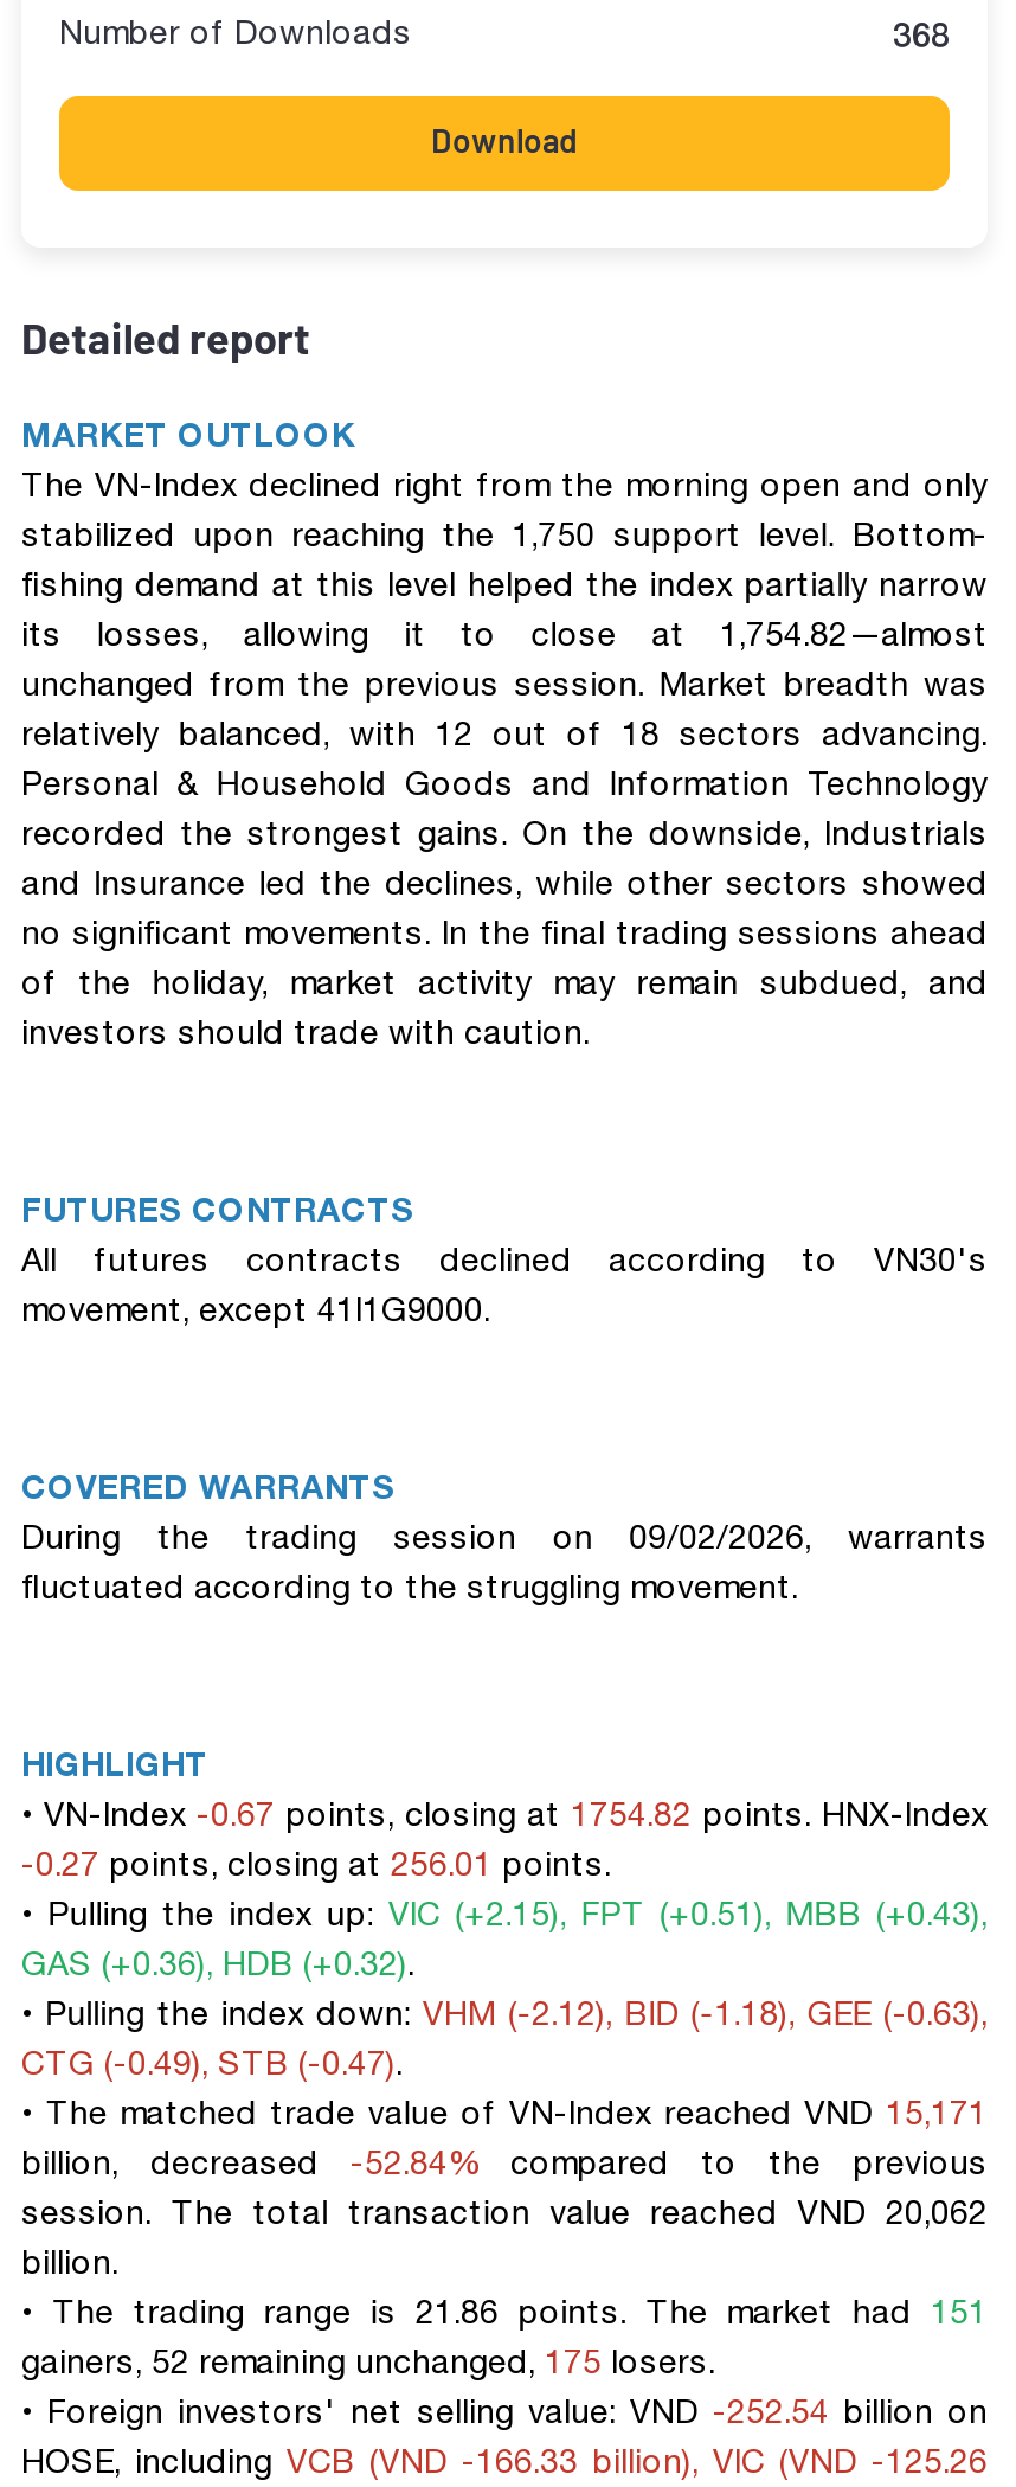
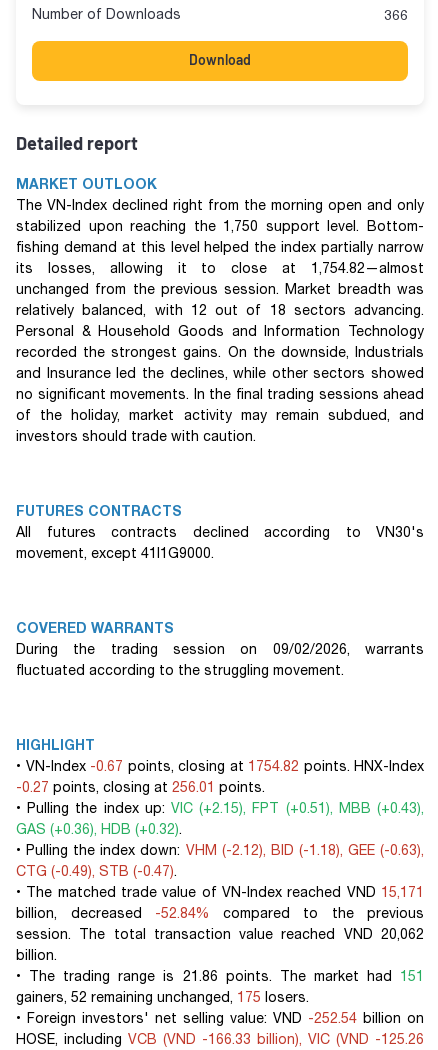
- 368
+ 366
